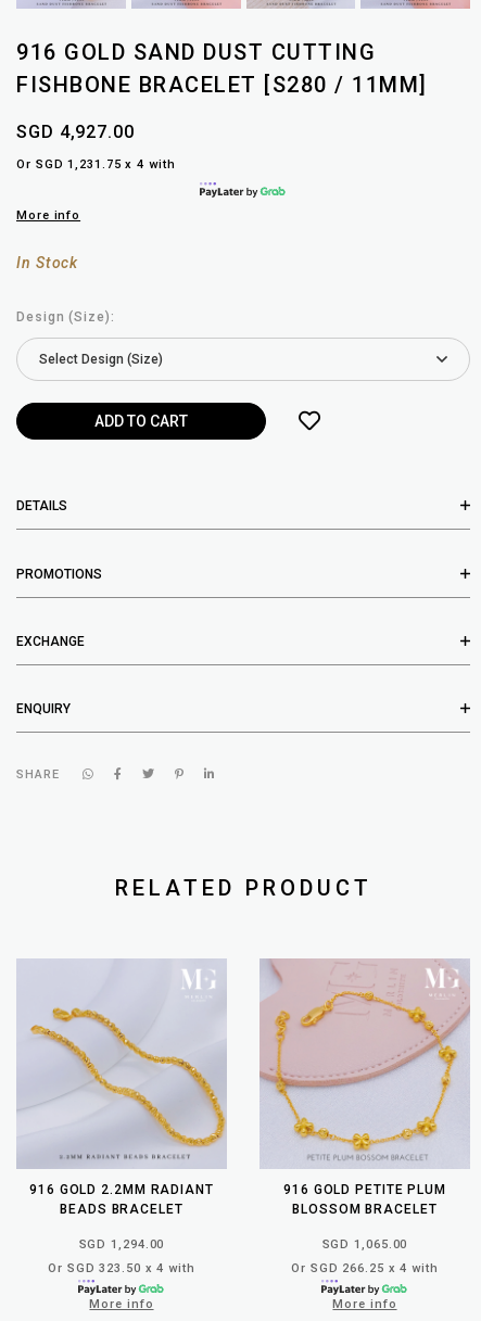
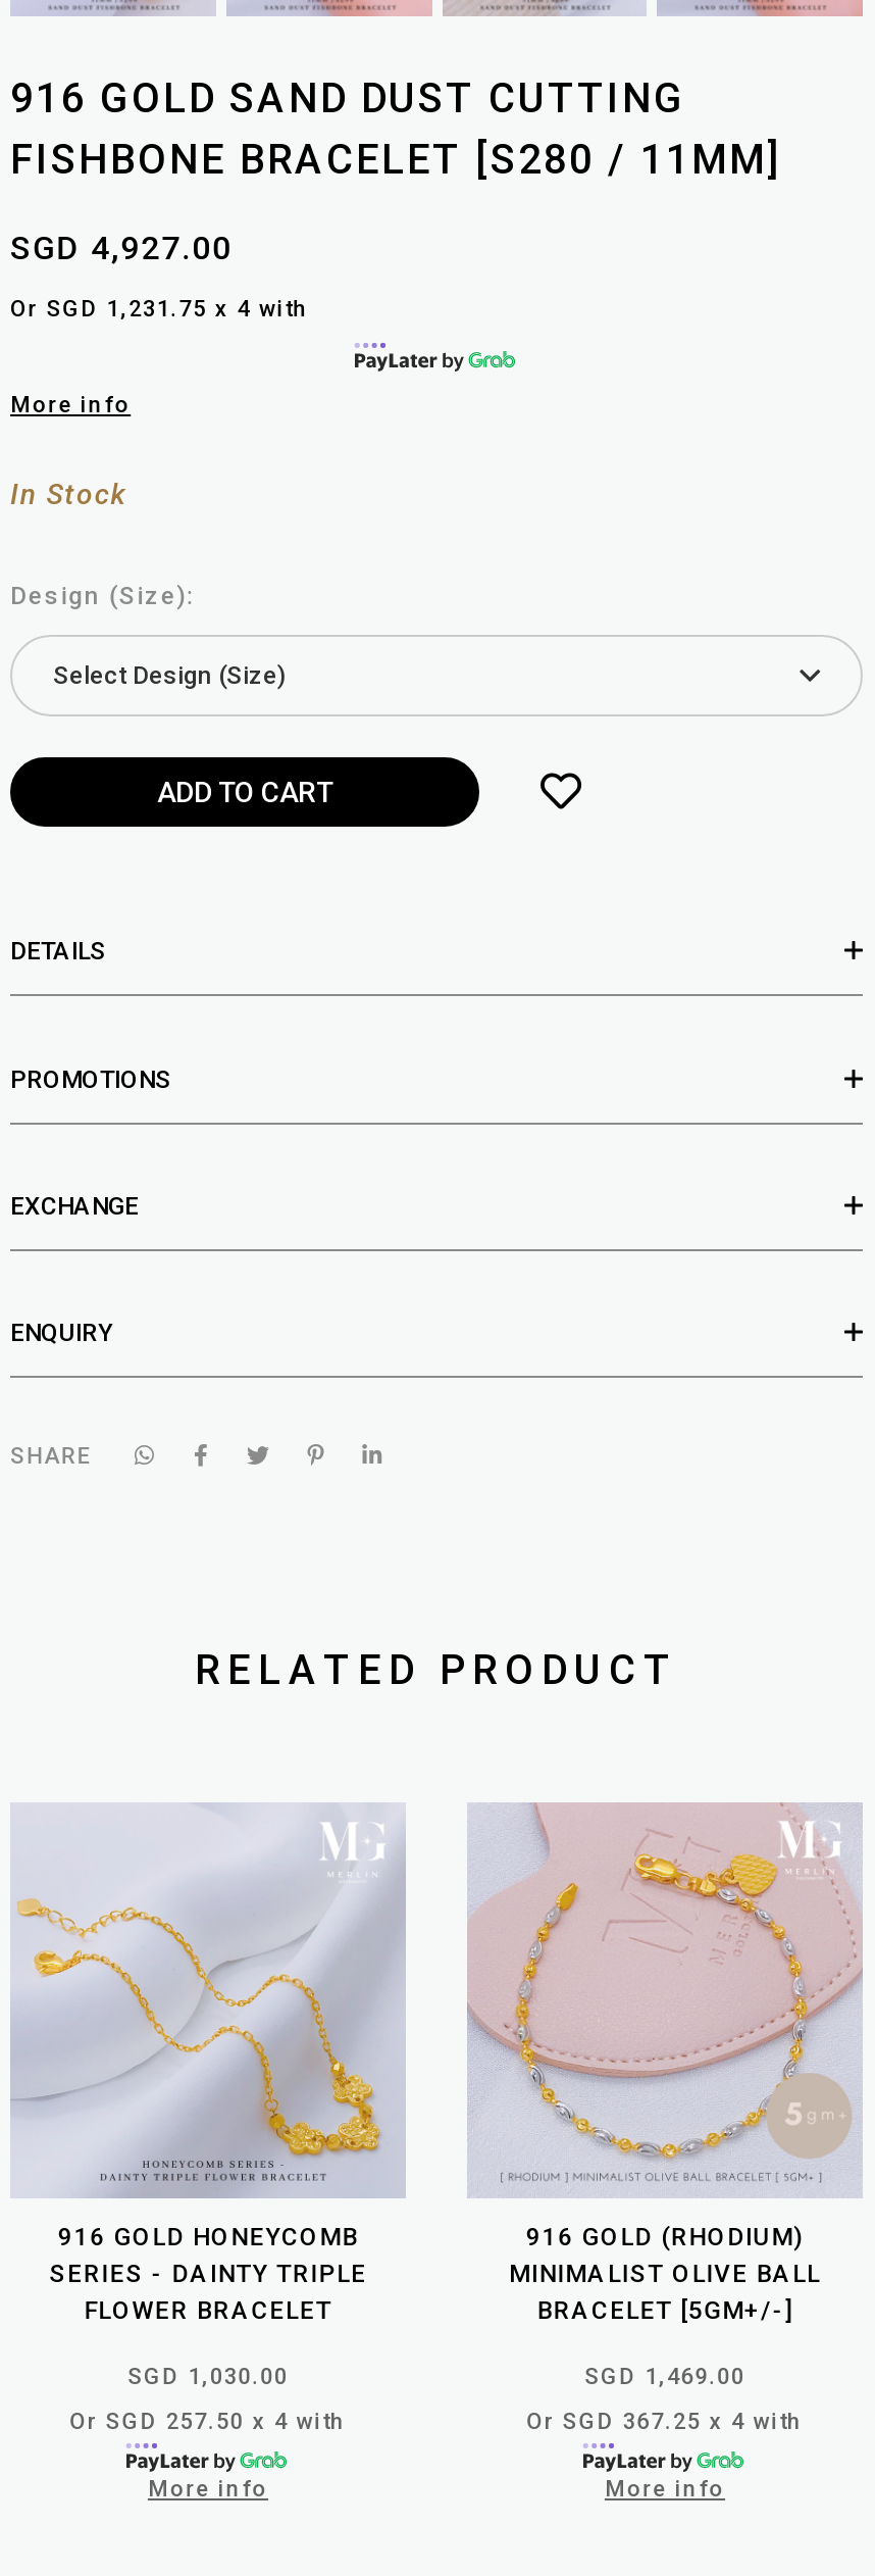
- [image]
- 916 GOLD PETITE PLUM
- BLOSSOM BRACELET
+ [image]
+ 916 GOLD (RHODIUM)
+ MINIMALIST OLIVE BALL
+ BRACELET [5GM+/-]

- [image]
- 916 GOLD 2.2MM RADIANT
- BEADS BRACELET
+ [image]
+ 916 GOLD HONEYCOMB
+ SERIES - DAINTY TRIPLE
+ FLOWER BRACELET

- SGD 1,294.00
+ SGD 1,030.00

- SGD 1,065.00
+ SGD 1,469.00

- Or SGD 323.50 x 4 with
+ Or SGD 257.50 x 4 with

- Or SGD 266.25 x 4 with
+ Or SGD 367.25 x 4 with
